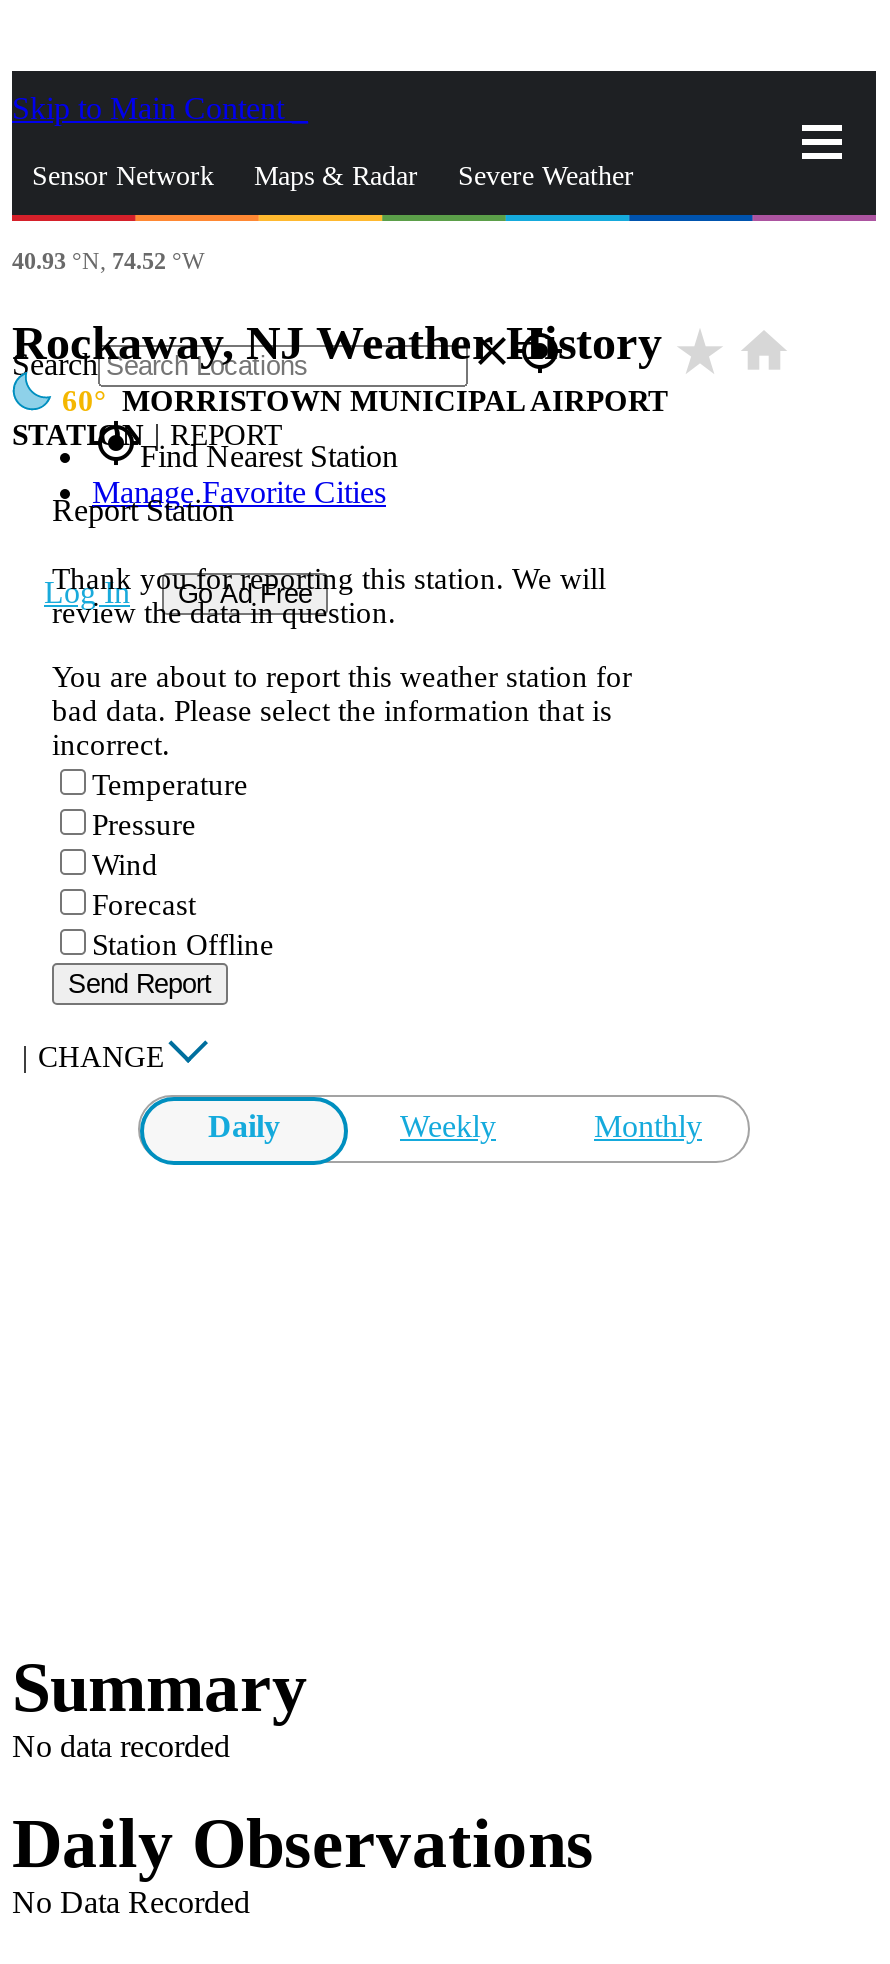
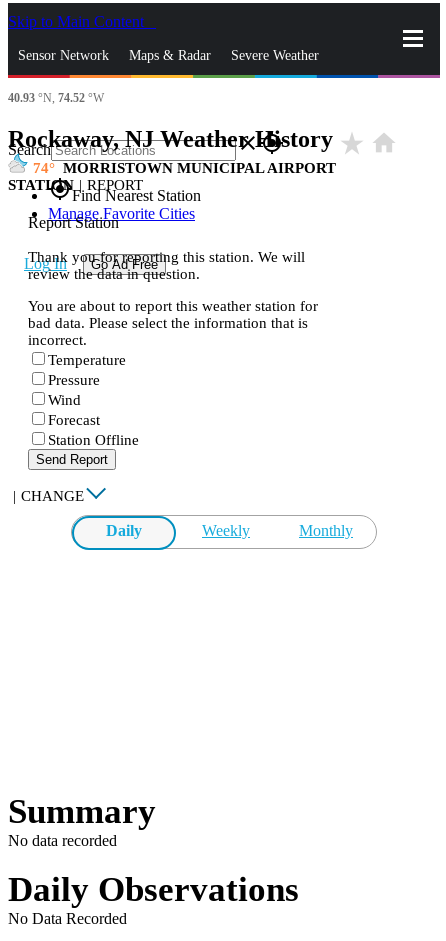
- 60 MORRISTOWN MUNICIPAL AIRPORT
+ 74 MORRISTOWN MUNICIPAL AIRPORT
